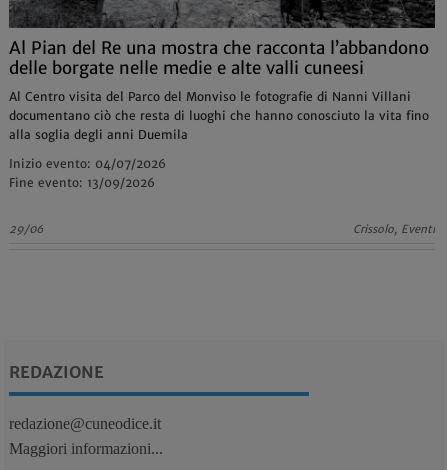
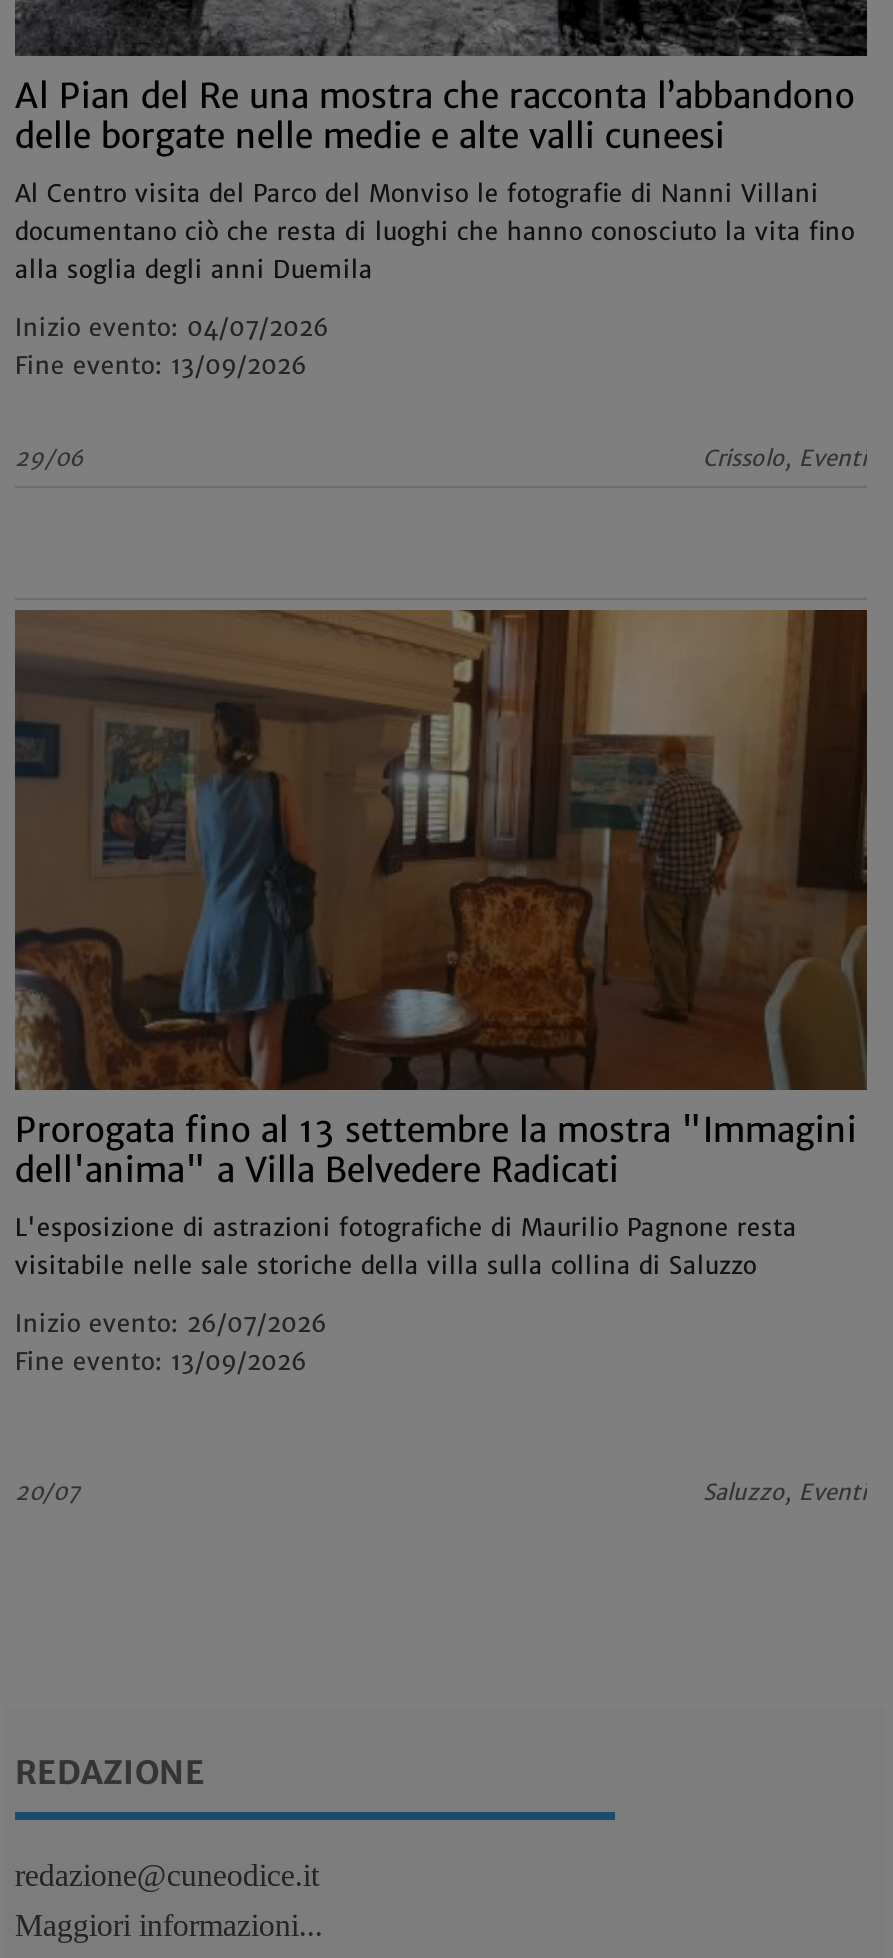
+ [image]
+ Prorogata fino al 13 settembre la mostra "Immagini
+ dell'anima" a Villa Belvedere Radicati
+ L'esposizione di astrazioni fotografiche di Maurilio Pagnone resta
+ visitabile nelle sale storiche della villa sulla collina di Saluzzo
+ Inizio evento: 26/07/2026
+ Fine evento: 13/09/2026

+ 20/07
+ Saluzzo, Eventi
